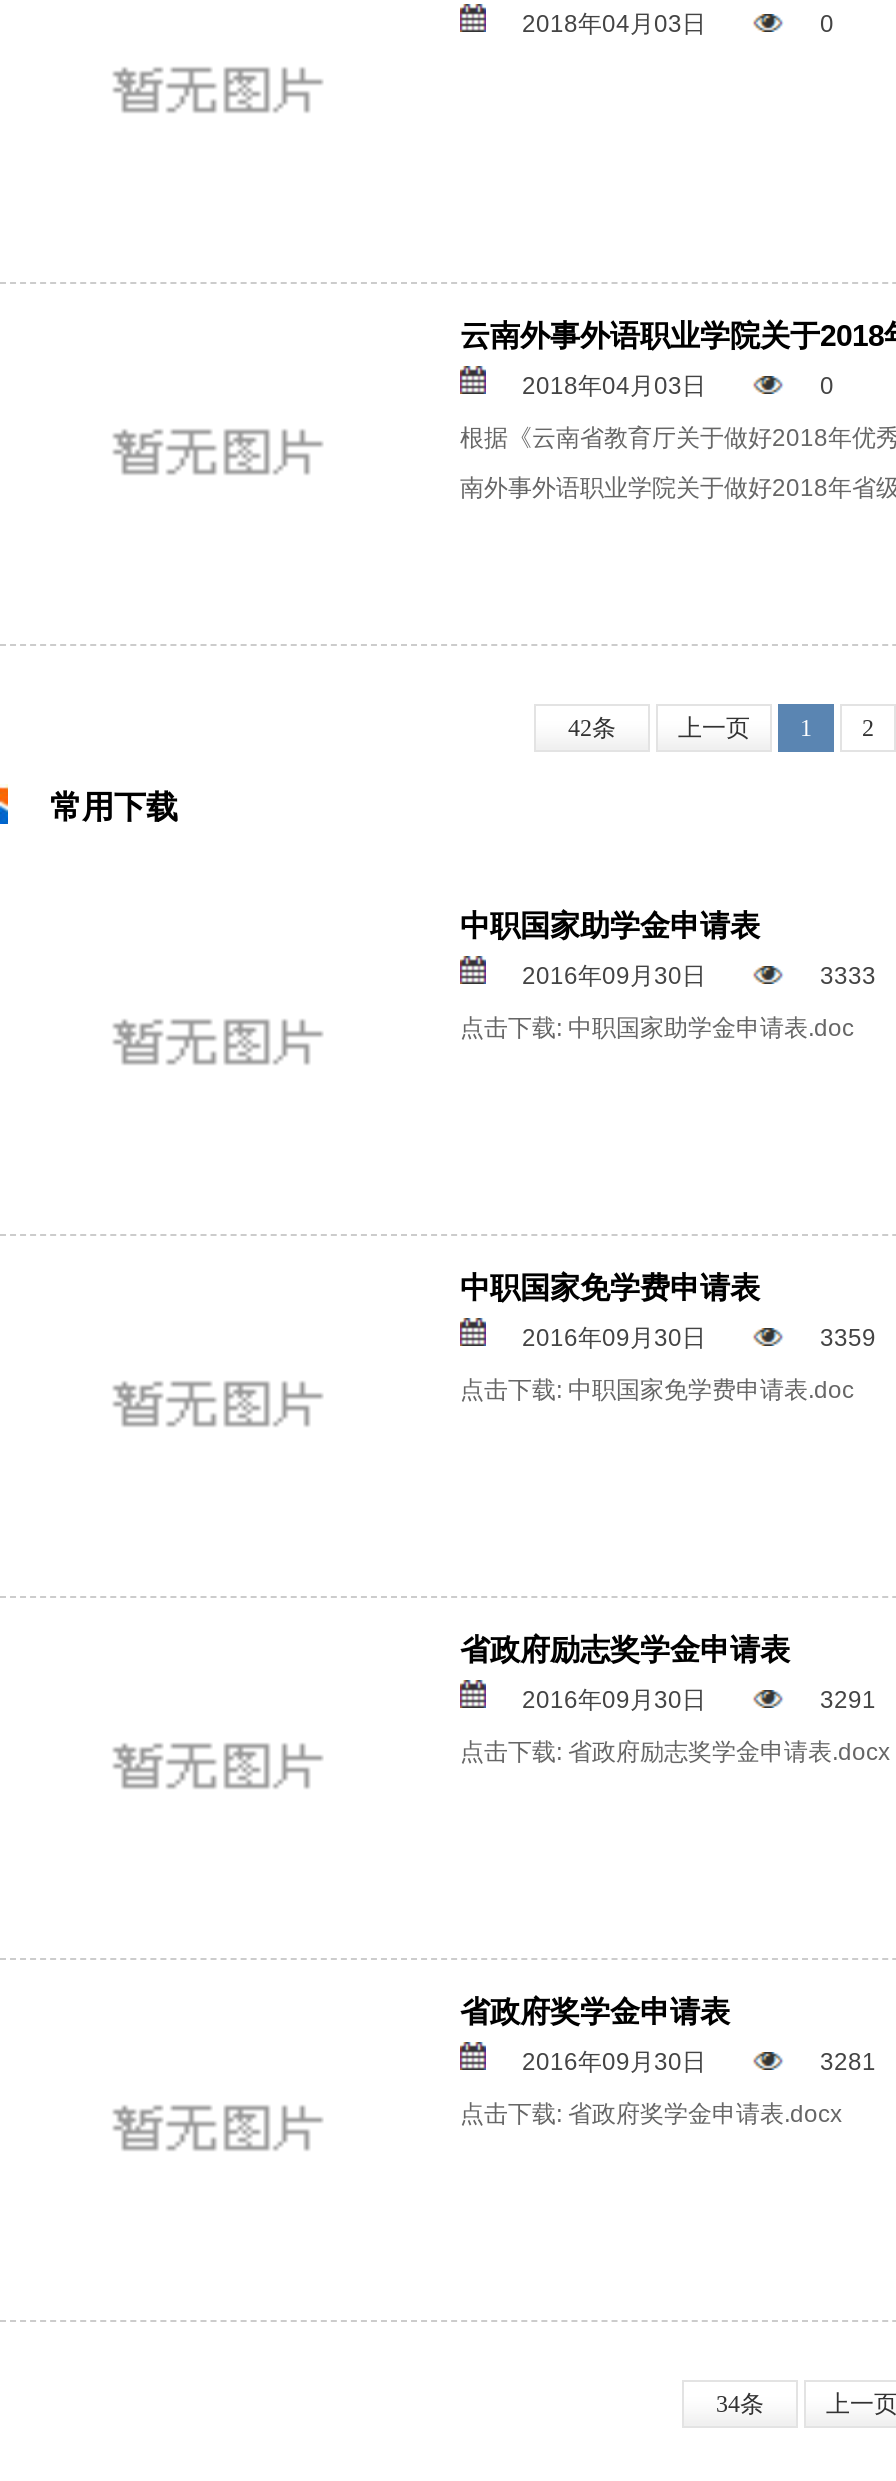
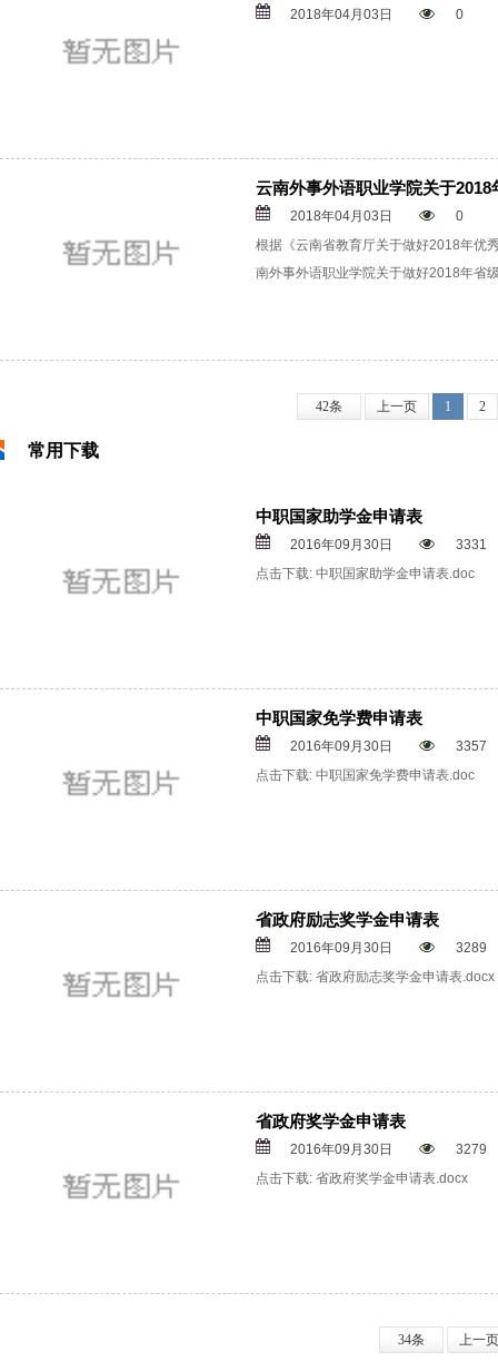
- 3333
+ 3331

- 3359
+ 3357

- 3291
+ 3289

- 3281
+ 3279
